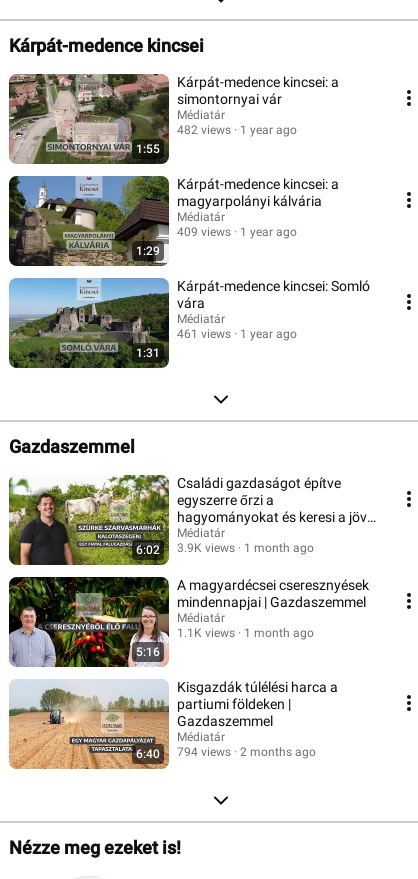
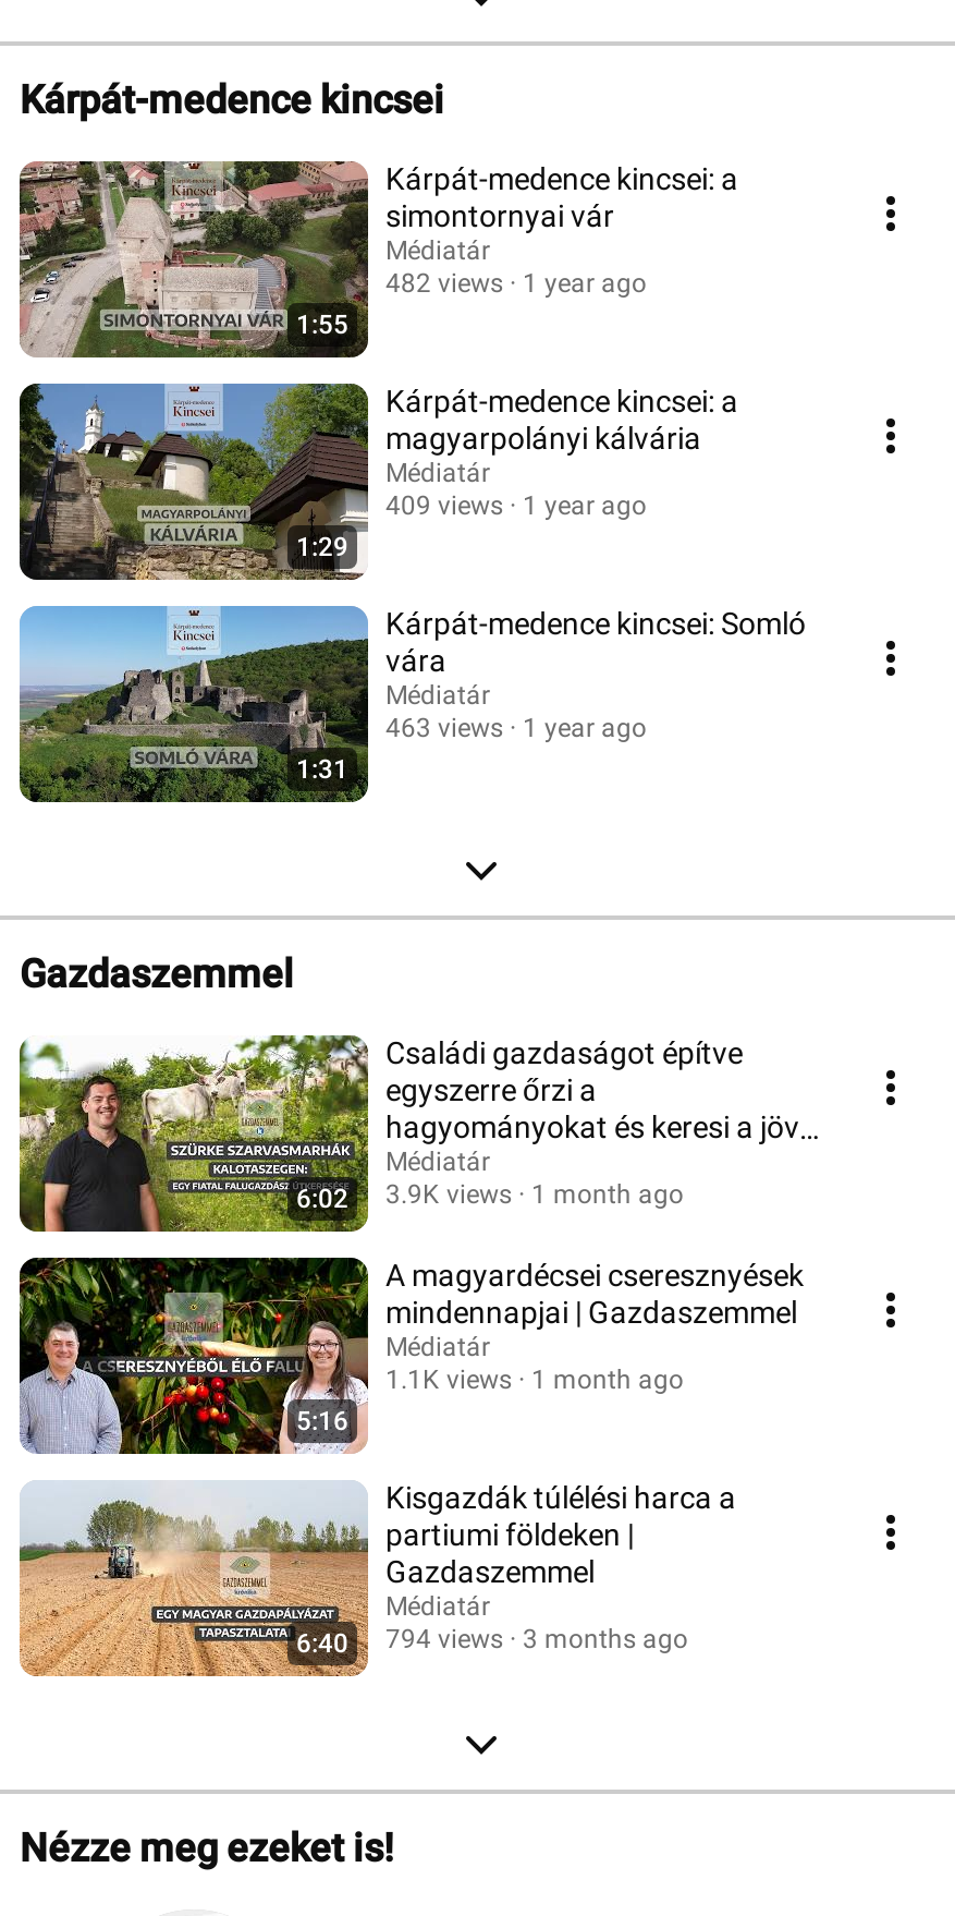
- 461 views 1 year ago
+ 463 views 1 year ago

- 6:40 794 views 2 months ago
+ 6:40 794 views 3 months ago
